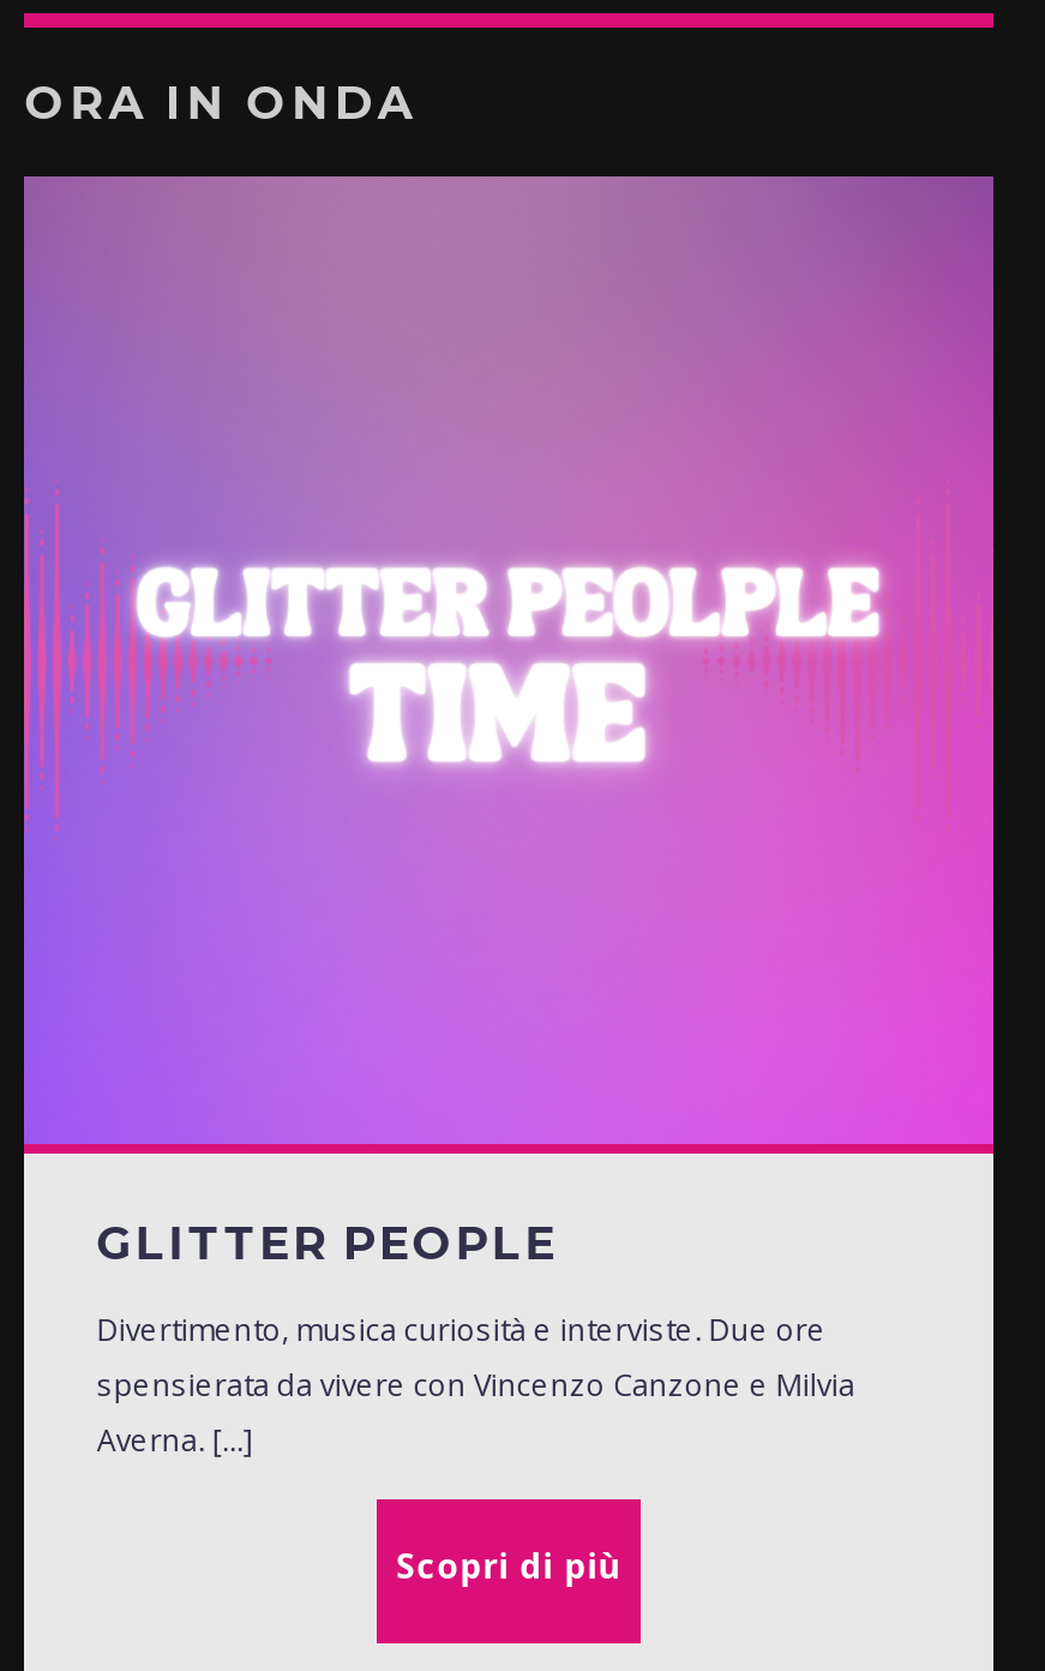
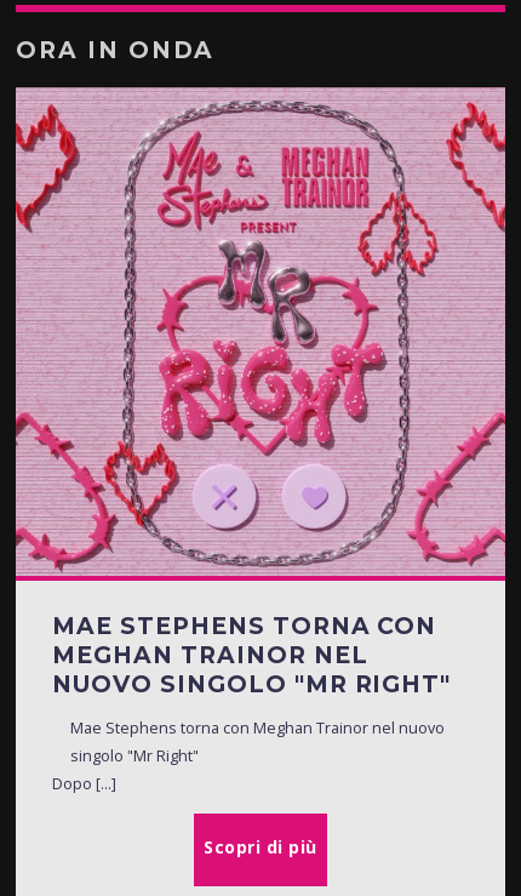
- [image]
- GLITTER PEOPLE
+ [image]
+ MAE STEPHENS TORNA CON
+ MEGHAN TRAINOR NEL
+ NUOVO SINGOLO "MR RIGHT"

- Divertimento, musica curiosità e interviste. Due ore
- spensierata da vivere con Vincenzo Canzone e Milvia
- Averna. [...]
+ Mae Stephens torna con Meghan Trainor nel nuovo
+ singolo "Mr Right"
+ Dopo [...]
